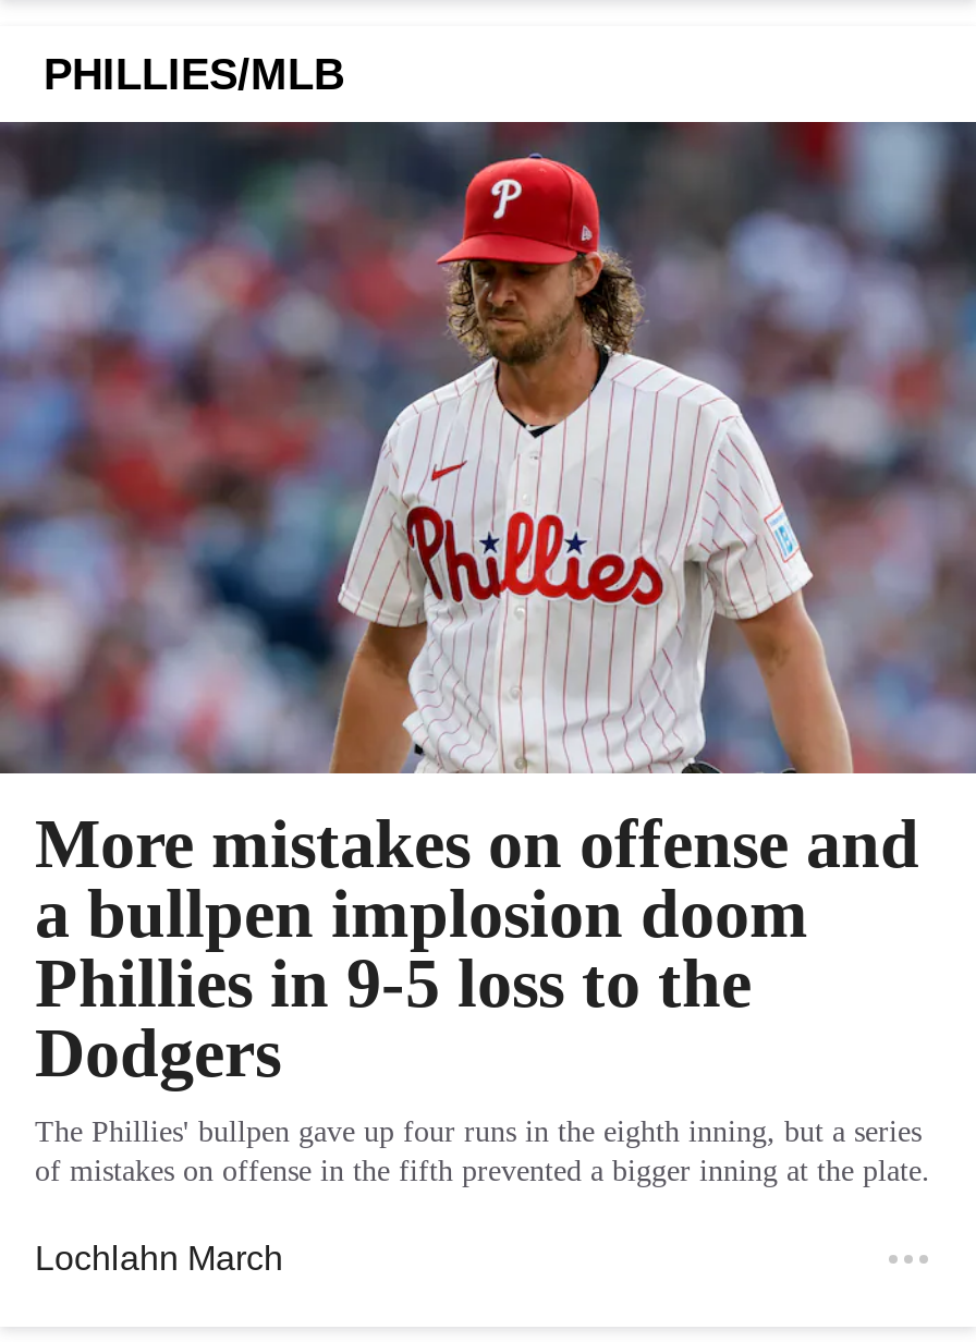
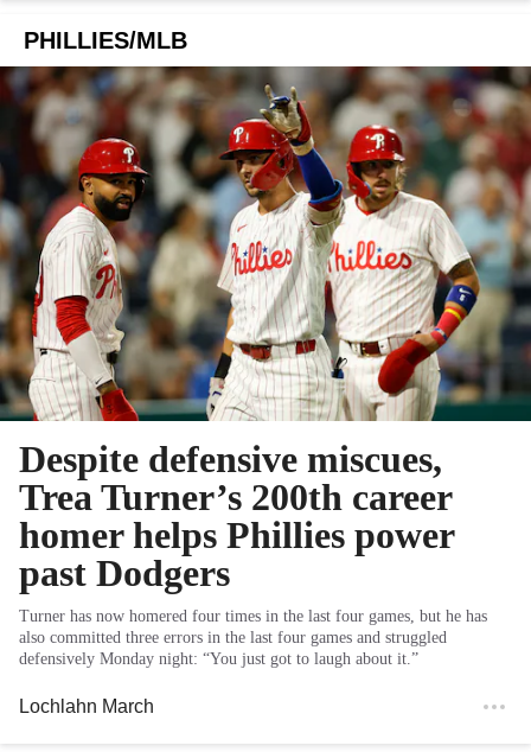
- [image]
- More mistakes on offense and
- a bullpen implosion doom
- Phillies in 9-5 loss to the
- Dodgers
- The Phillies' bullpen gave up four runs in the eighth inning, but a series
- of mistakes on offense in the fifth prevented a bigger inning at the plate.
+ [image]
+ Despite defensive miscues,
+ Trea Turner’s 200th career
+ homer helps Phillies power
+ past Dodgers
+ Turner has now homered four times in the last four games, but he has
+ also committed three errors in the last four games and struggled
+ defensively Monday night: “You just got to laugh about it.”
